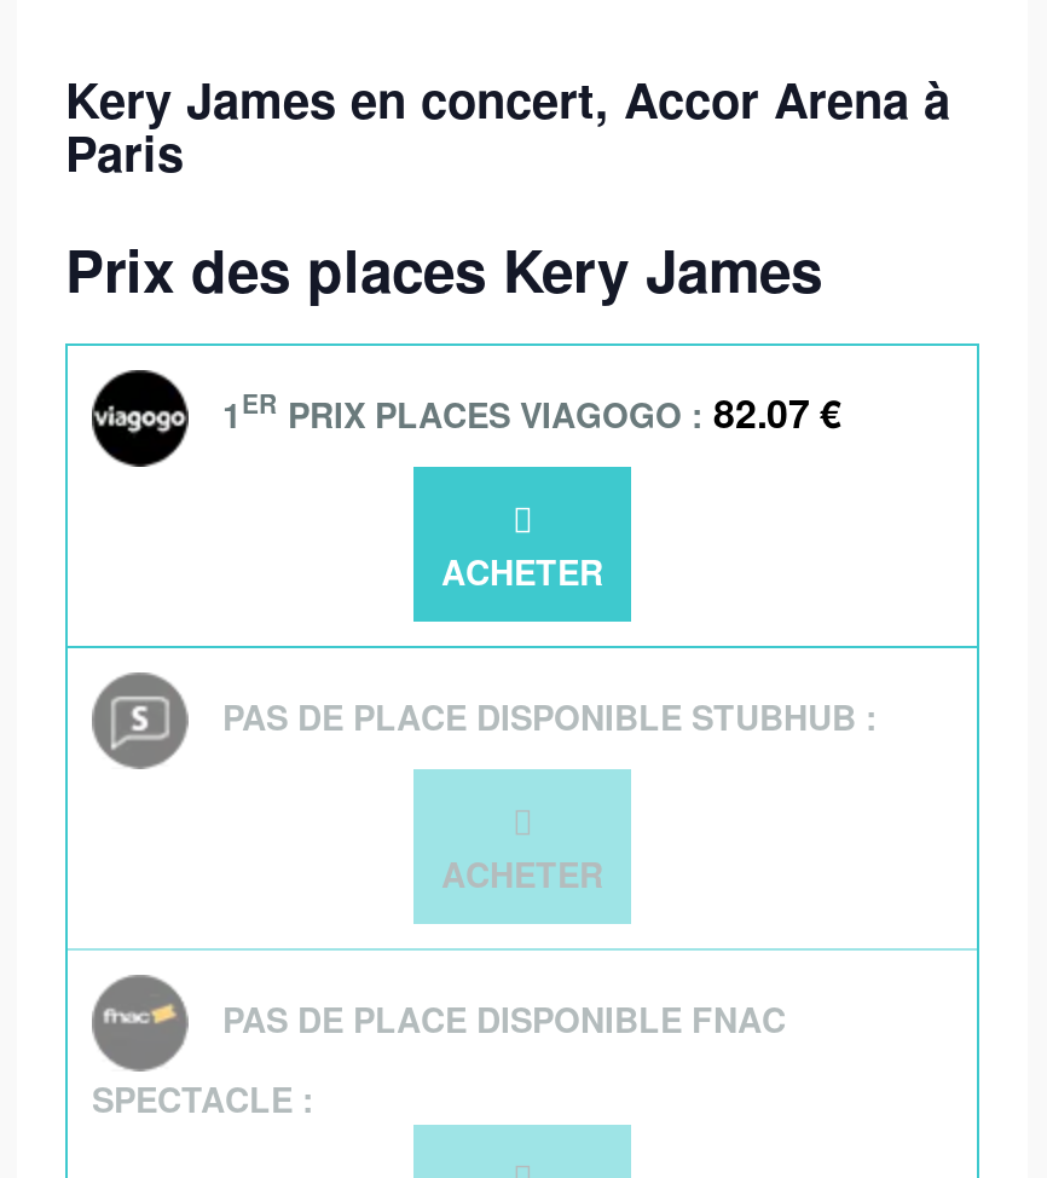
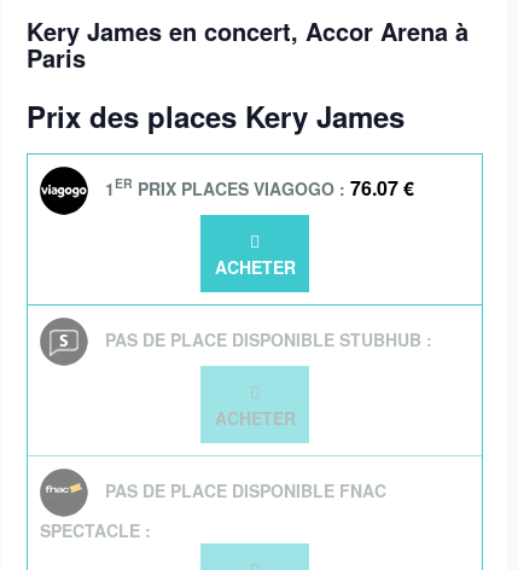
- 1 ER PRIX PLACES VIAGOGO : 82.07 €
+ 1 ER PRIX PLACES VIAGOGO : 76.07 €
